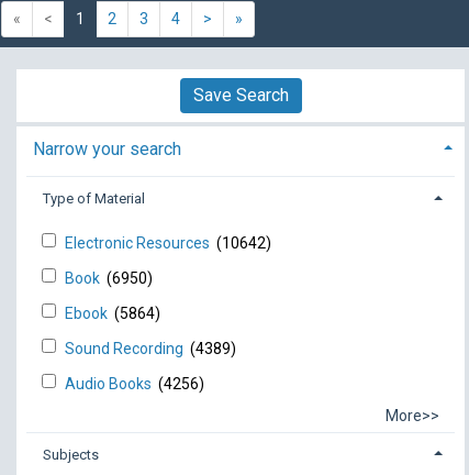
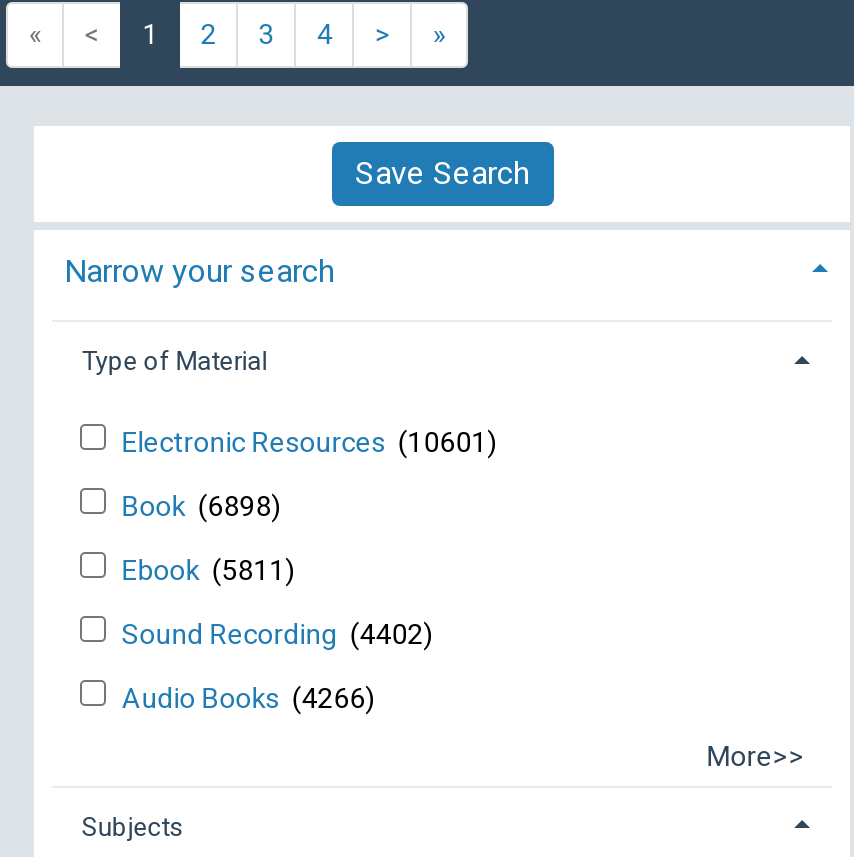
- Electronic Resources (10642)
+ Electronic Resources (10601)

- Book (6950)
+ Book (6898)

- Ebook (5864)
+ Ebook (5811)

- Sound Recording (4389)
+ Sound Recording (4402)

- Audio Books (4256)
+ Audio Books (4266)
